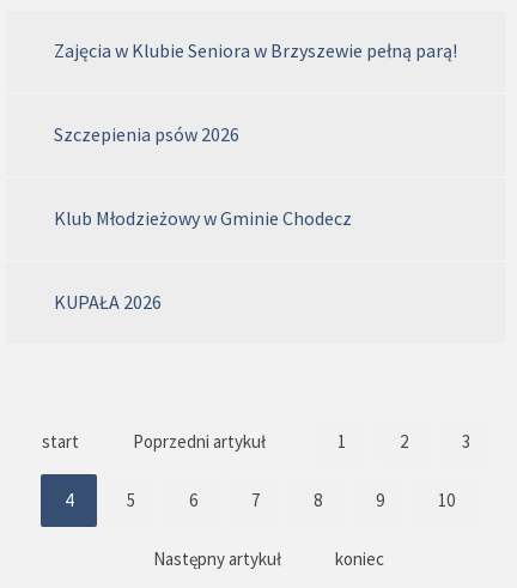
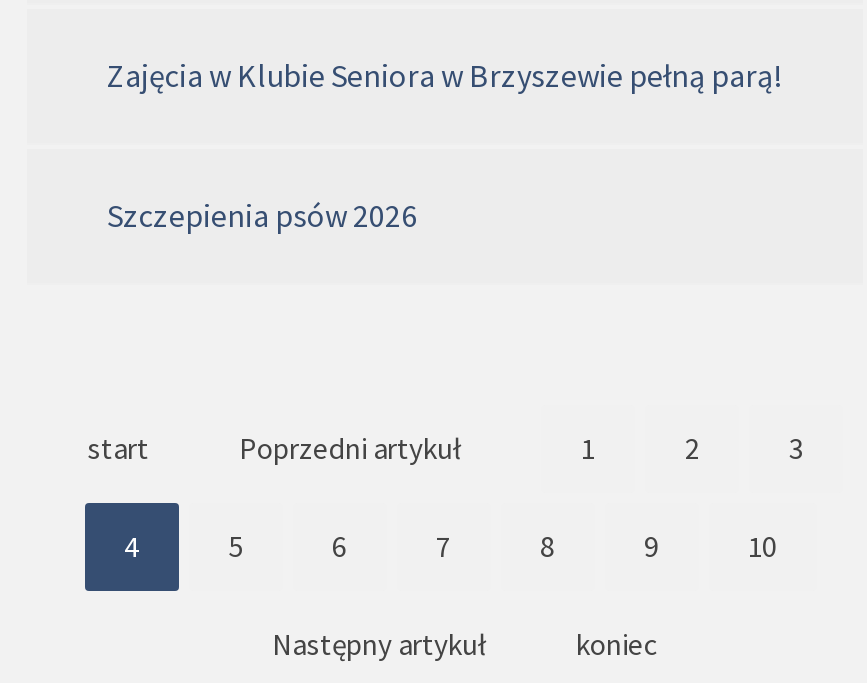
- Klub Młodzieżowy w Gminie Chodecz
- KUPAŁA 2026
